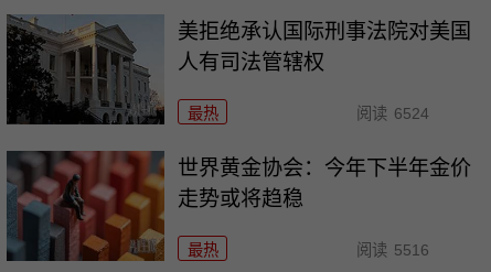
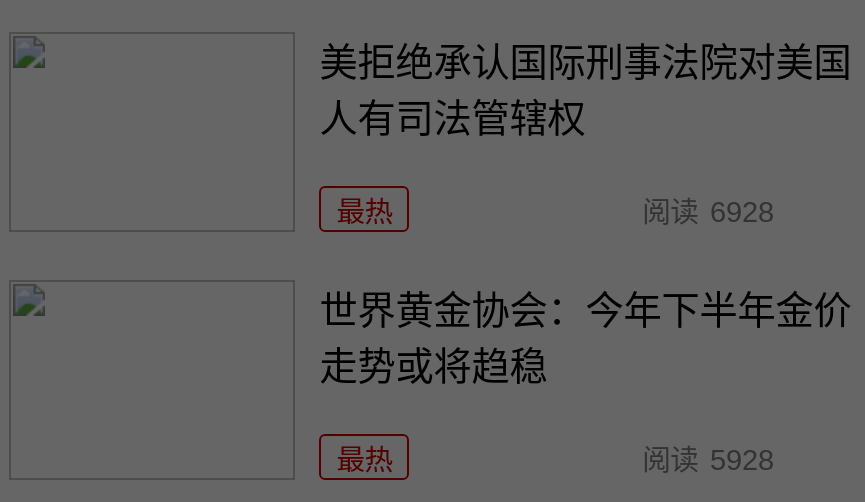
- [image]

- 阅读 6524
+ 阅读 6928

- [image]

- 阅读 5516
+ 阅读 5928
